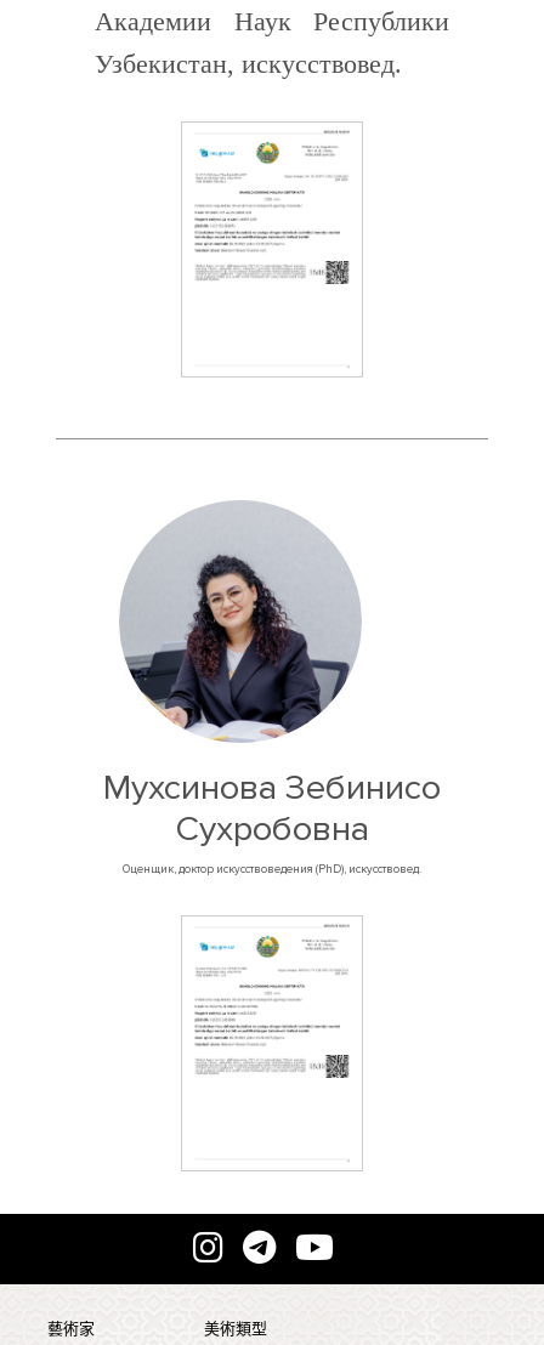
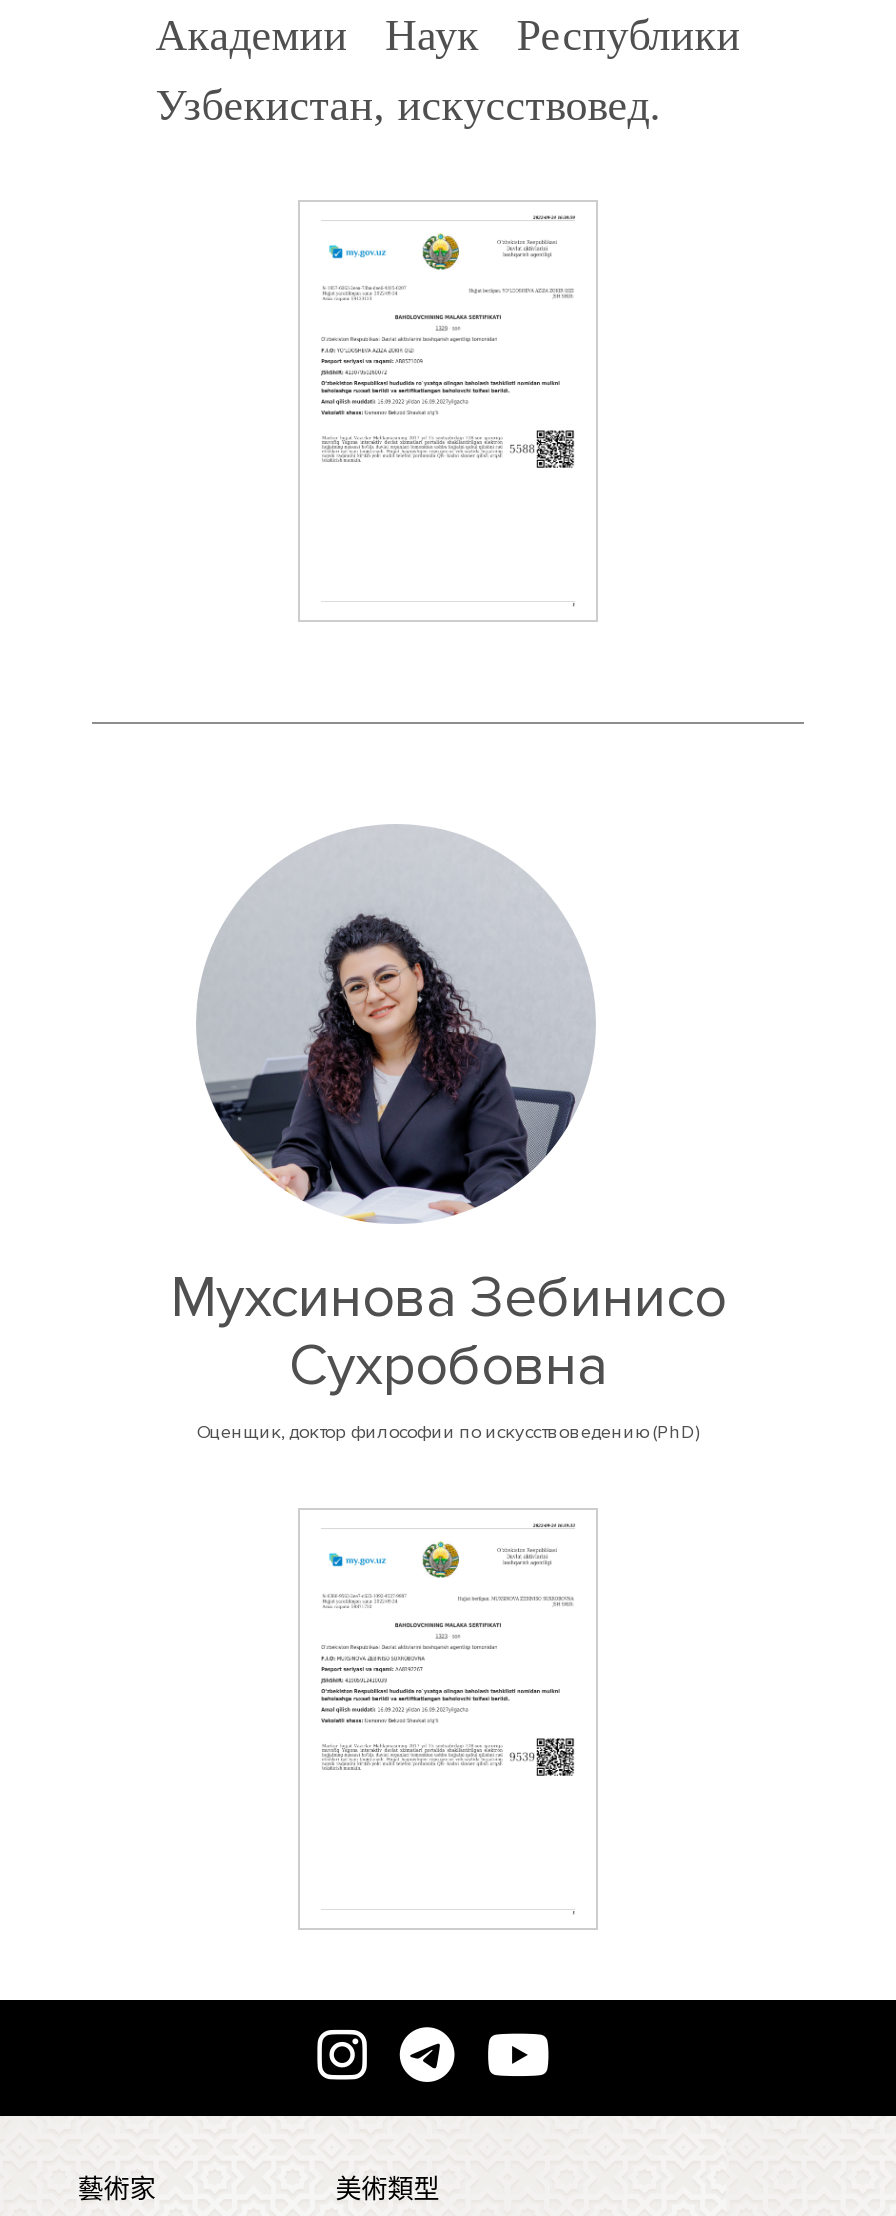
- Оценщик, доктор искусствоведения (PhD), искусствовед.
+ Оценщик, доктор философии по искусствоведению (PhD)
